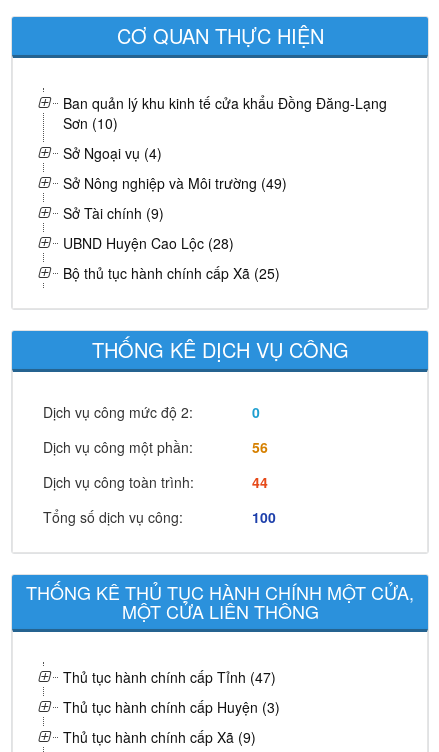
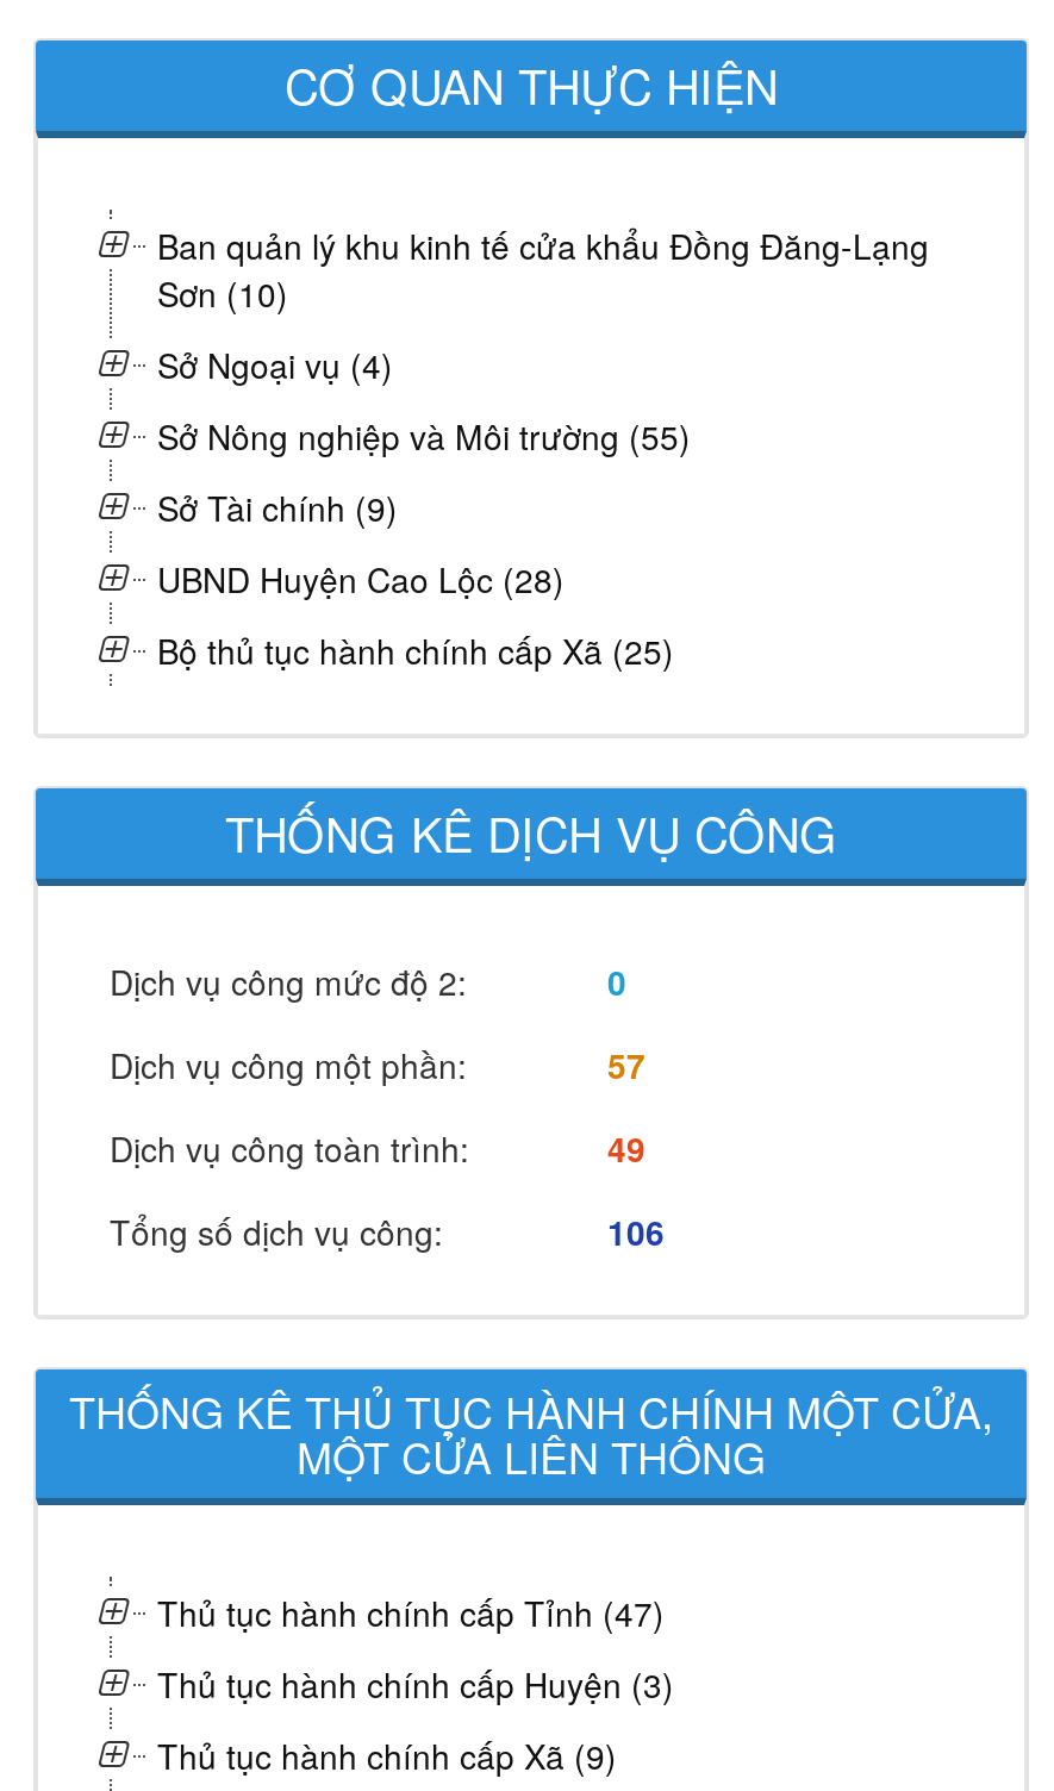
- Sở Nông nghiệp và Môi trường (49)
+ Sở Nông nghiệp và Môi trường (55)

- 56
+ 57

- 44
+ 49

- 100
+ 106
